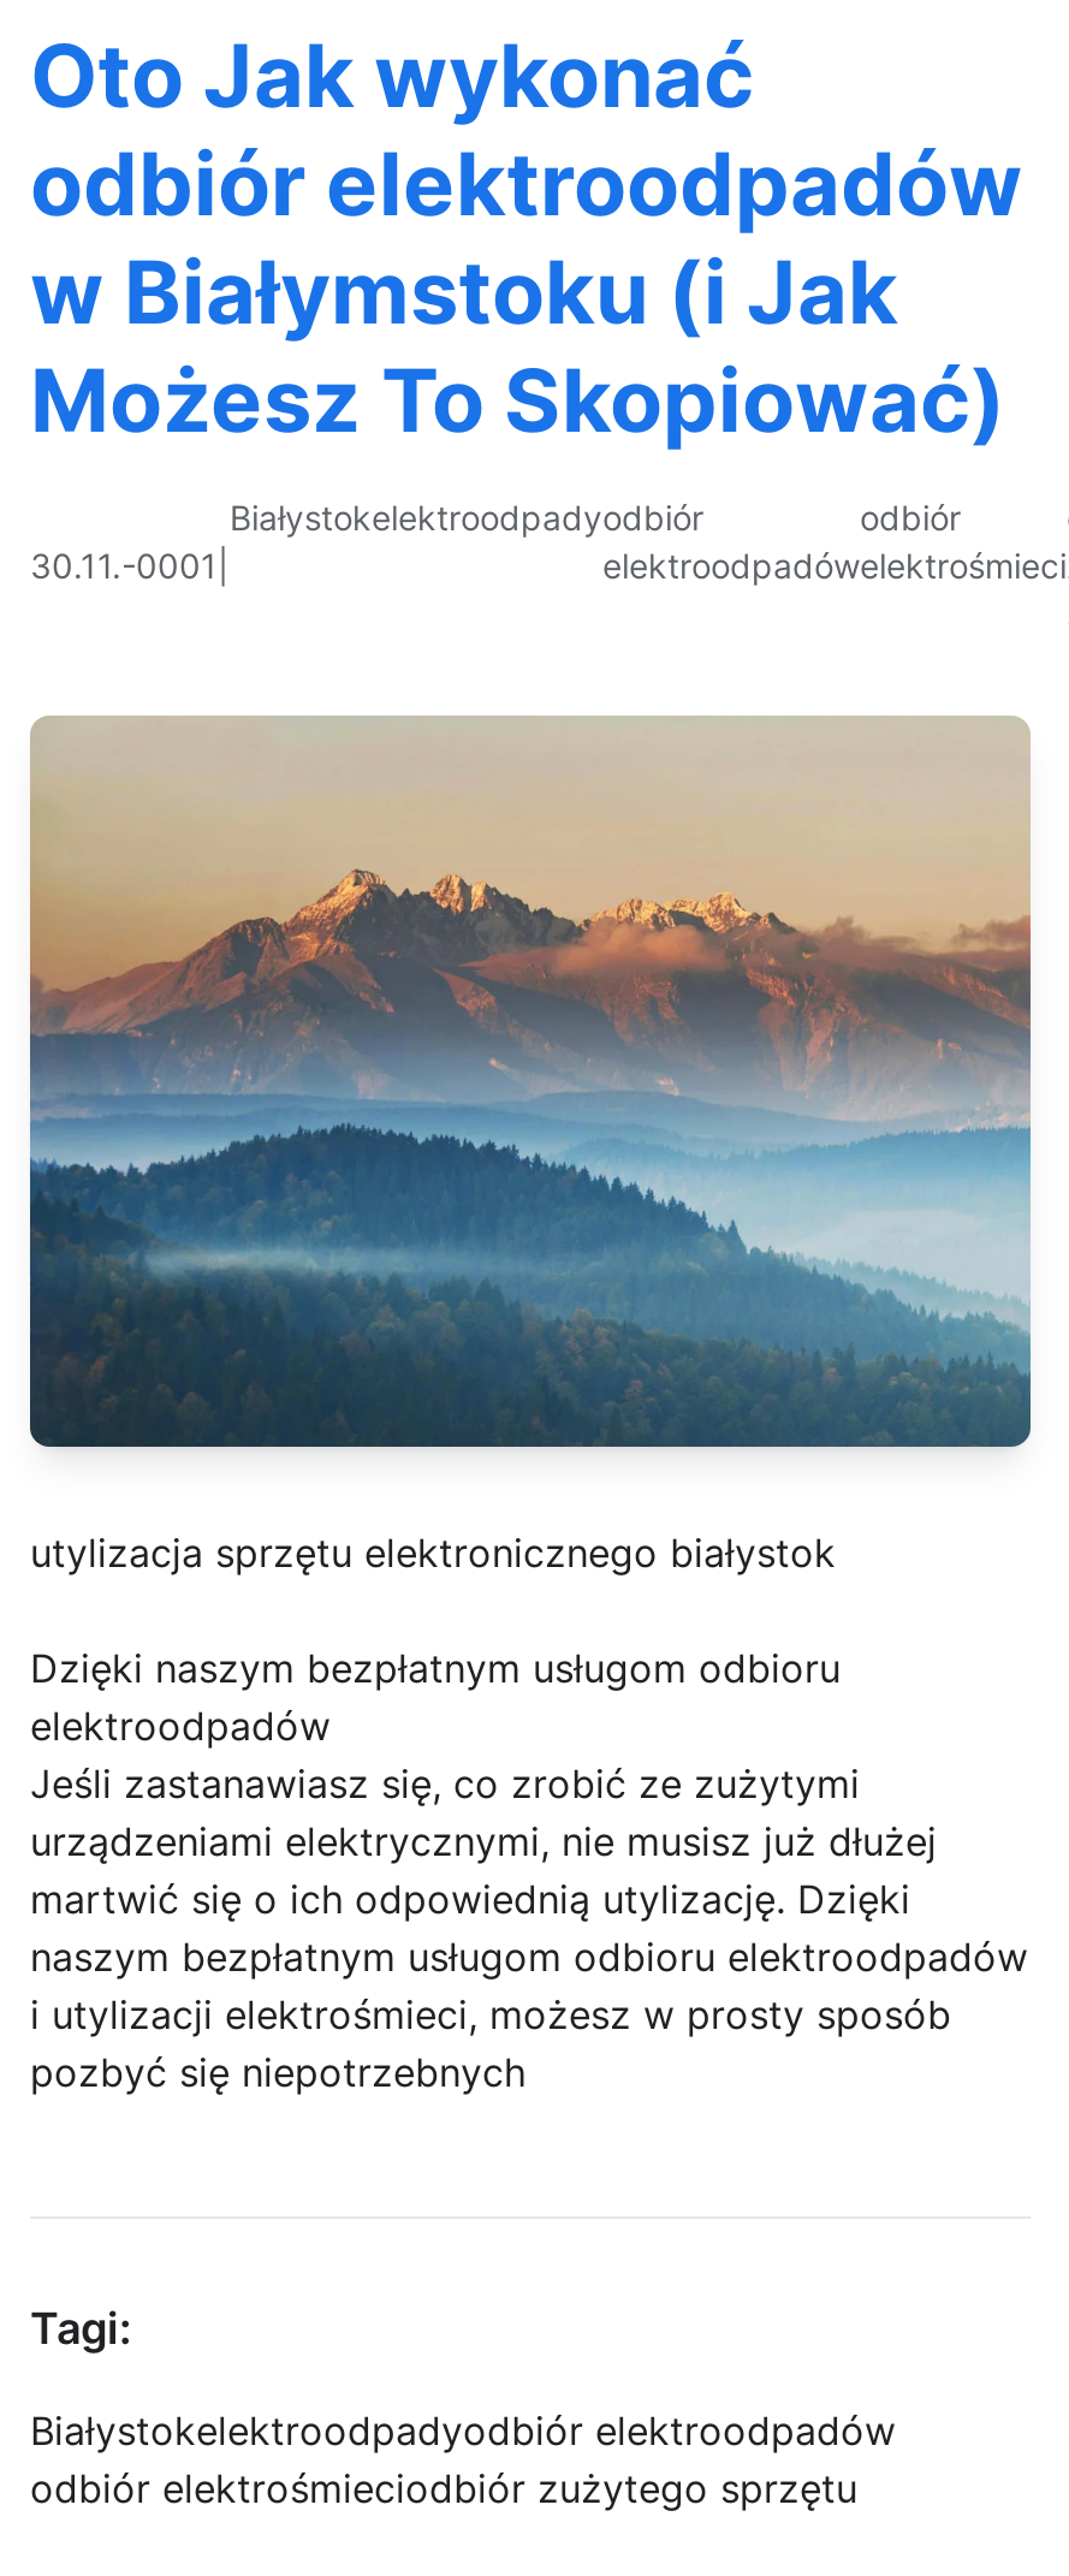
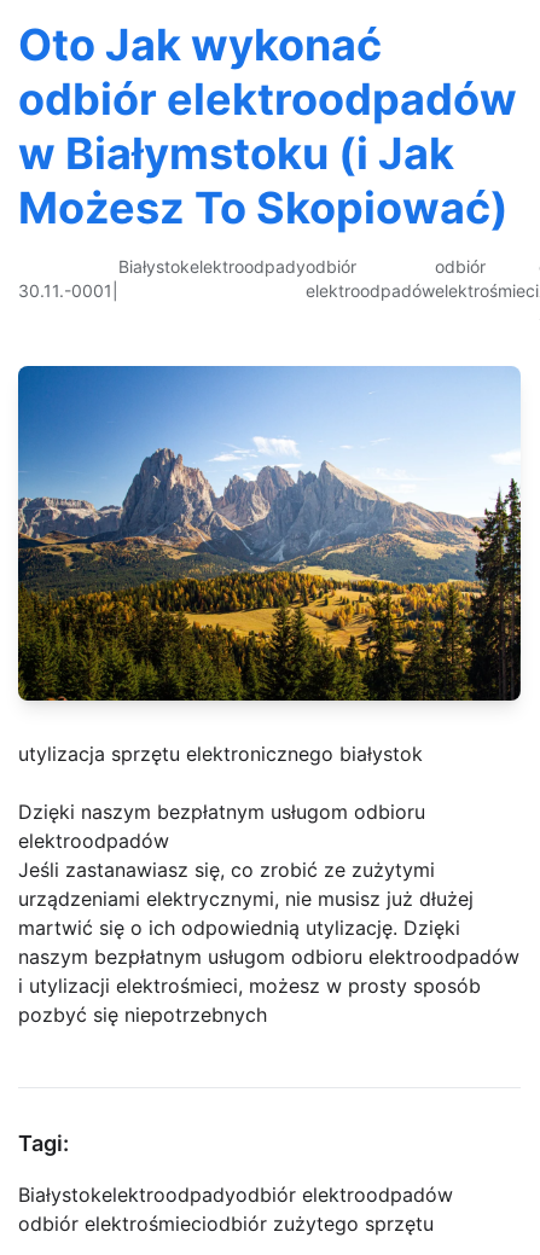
- [image]
+ [image]
